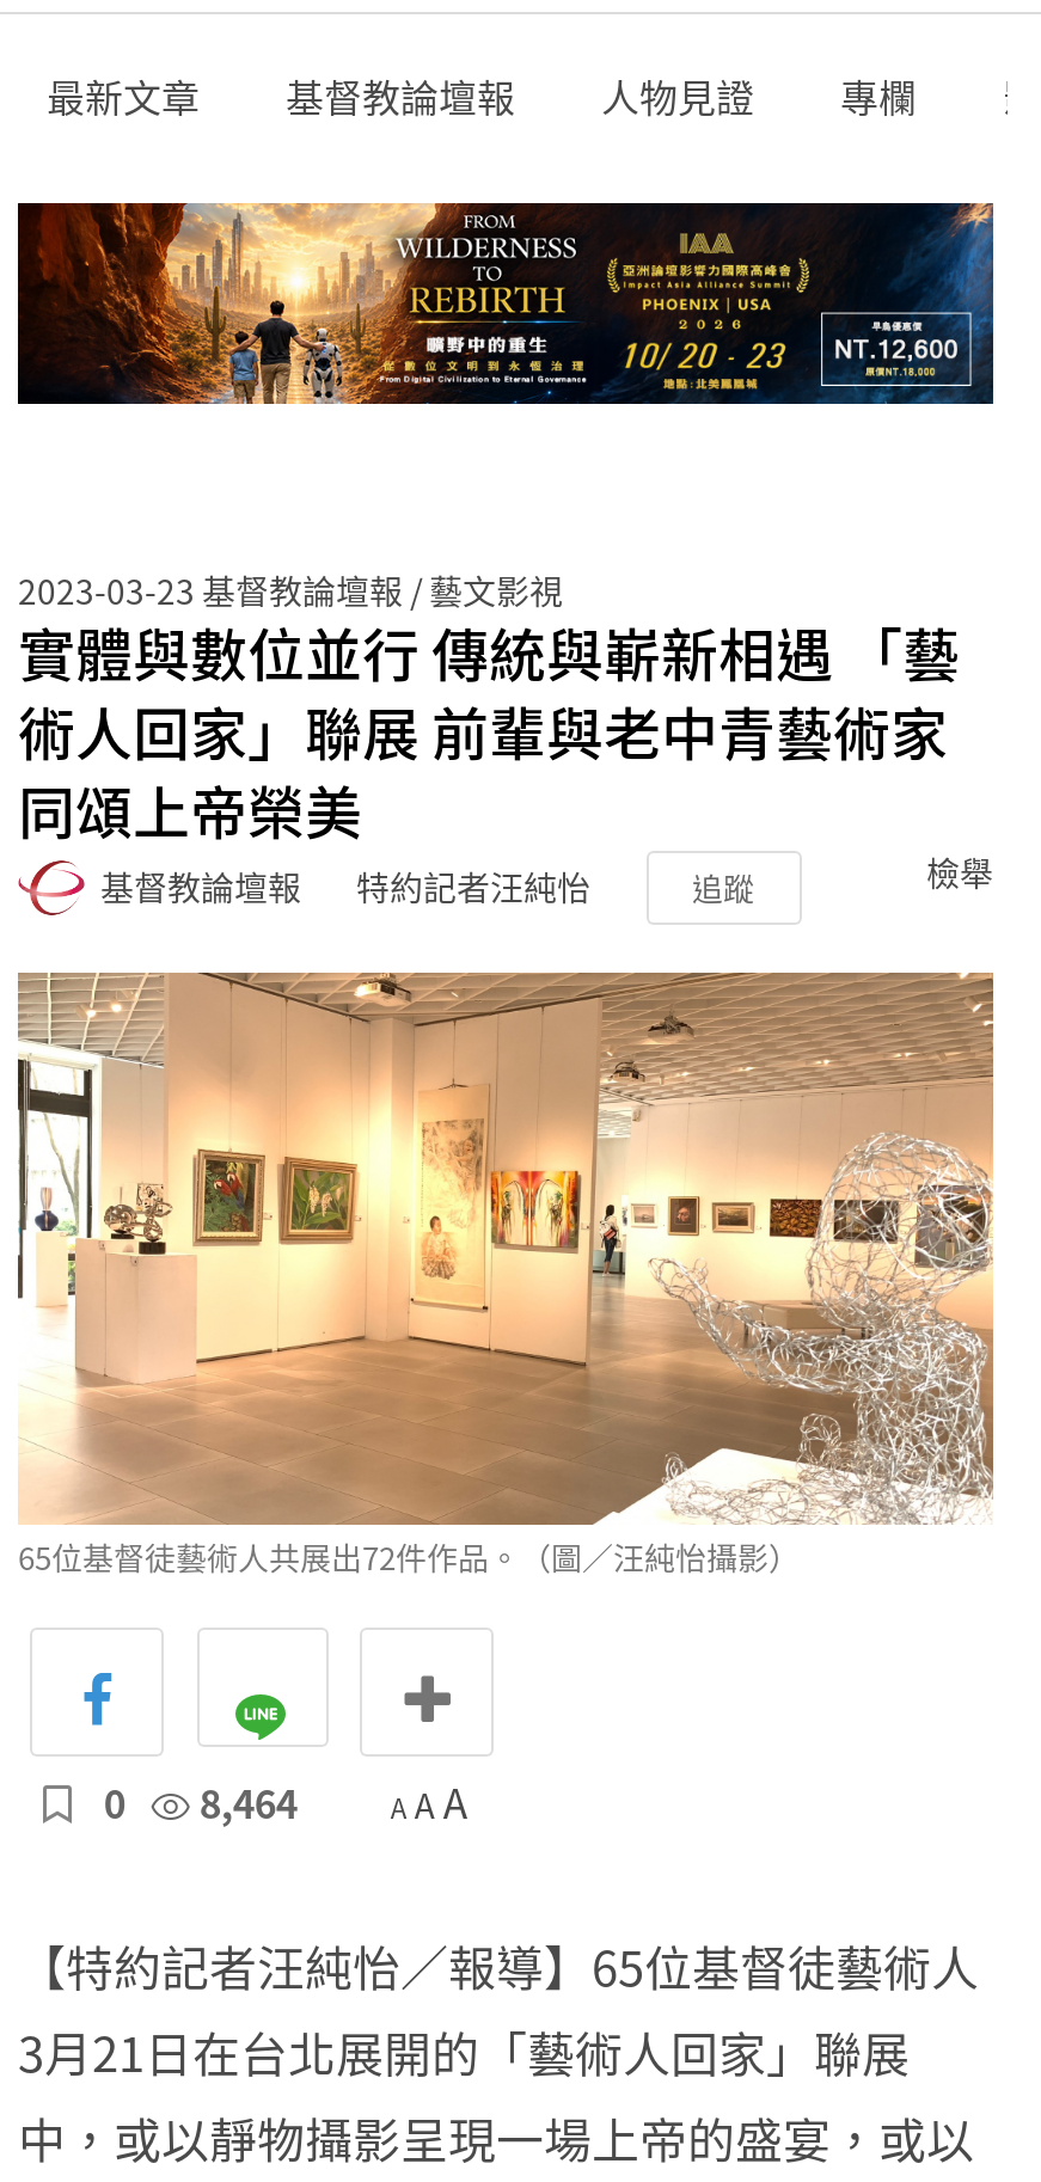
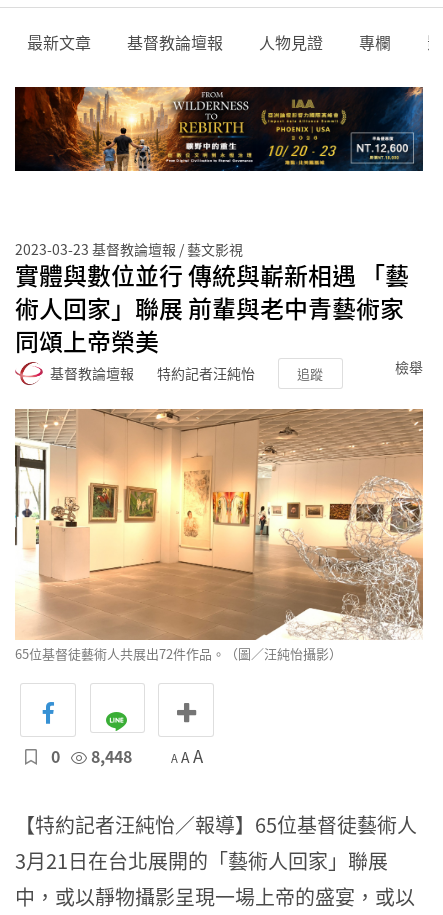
- 0 8,464 A A A
+ 0 8,448 A A A
